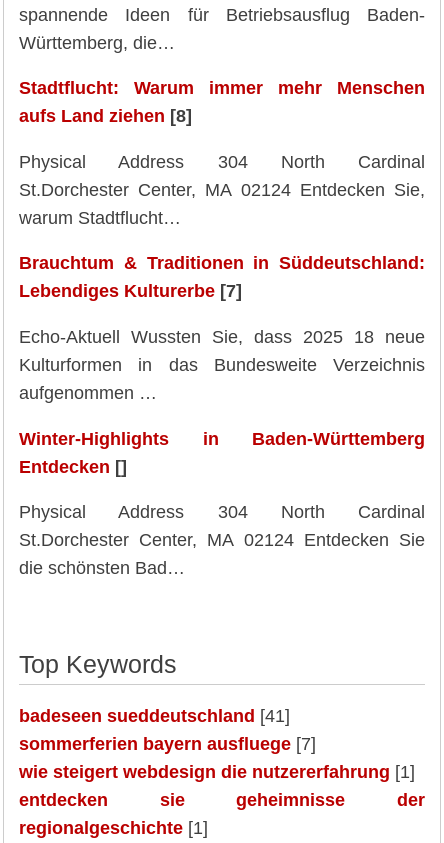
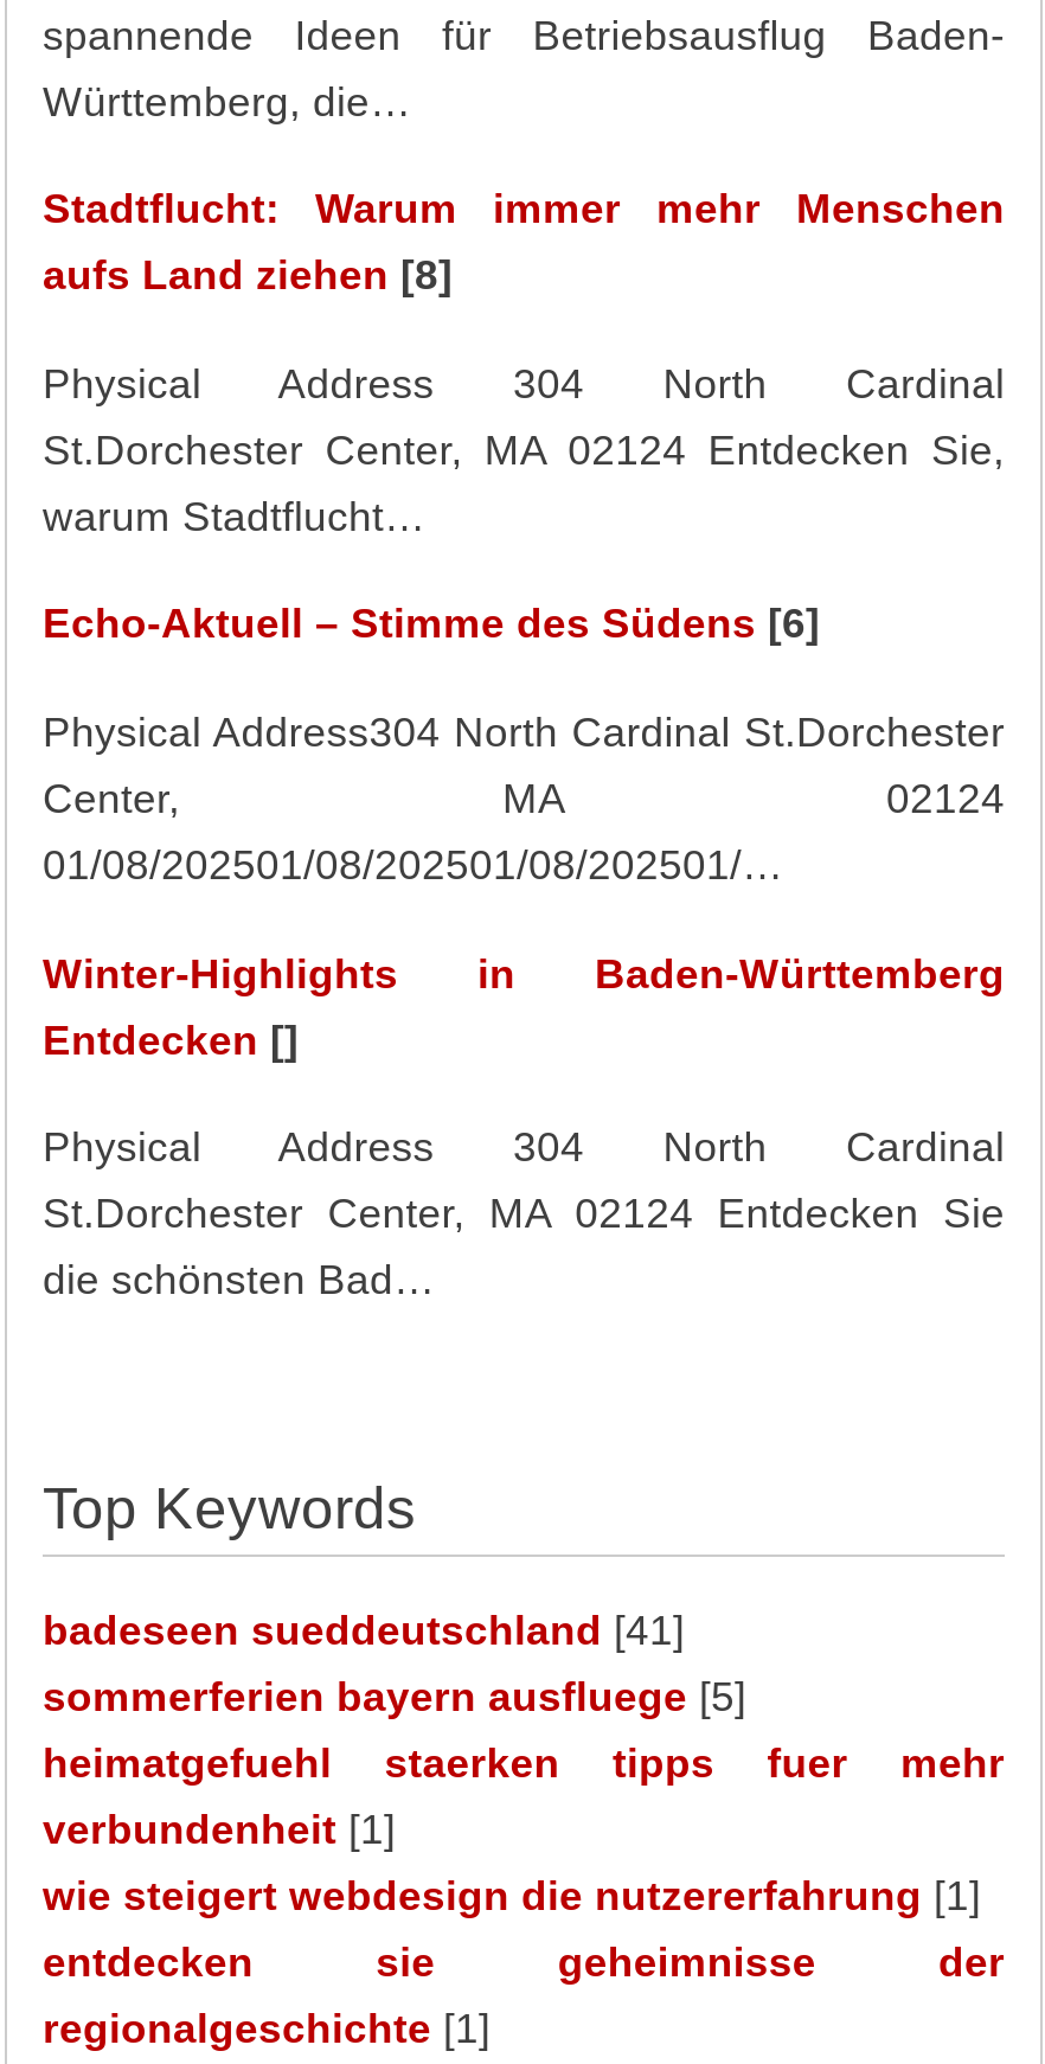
- Brauchtum & Traditionen in Süddeutschland:
- Lebendiges Kulturerbe [7]
+ Echo-Aktuell – Stimme des Südens [6]

- Echo-Aktuell Wussten Sie, dass 2025 18 neue
- Kulturformen in das Bundesweite Verzeichnis
- aufgenommen …
+ Physical Address304 North Cardinal St.Dorchester
+ Center, MA 02124
+ 01/08/202501/08/202501/08/202501/…

moved up: Winter-Highlights in Baden-Württemberg | Entdecken [] | Physical Address 304 North Cardinal | St.Dorchester Center, MA 02124 Entdecken Sie | die schönsten Bad… | Top Keywords | badeseen sueddeutschland [41]

- sommerferien bayern ausfluege [7]
+ sommerferien bayern ausfluege [5]
+ heimatgefuehl staerken tipps fuer mehr
+ verbundenheit [1]
